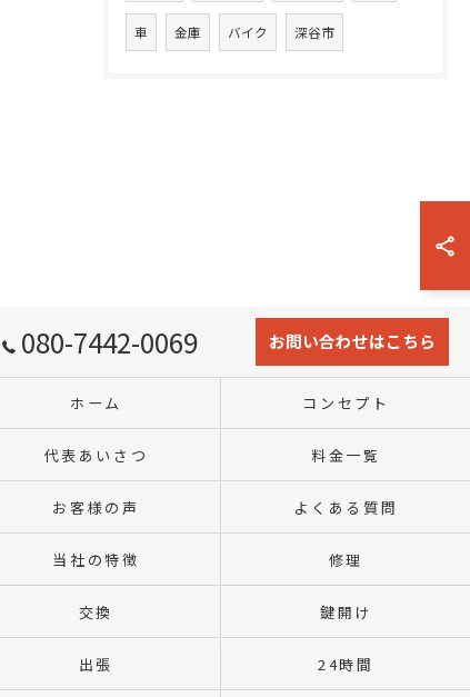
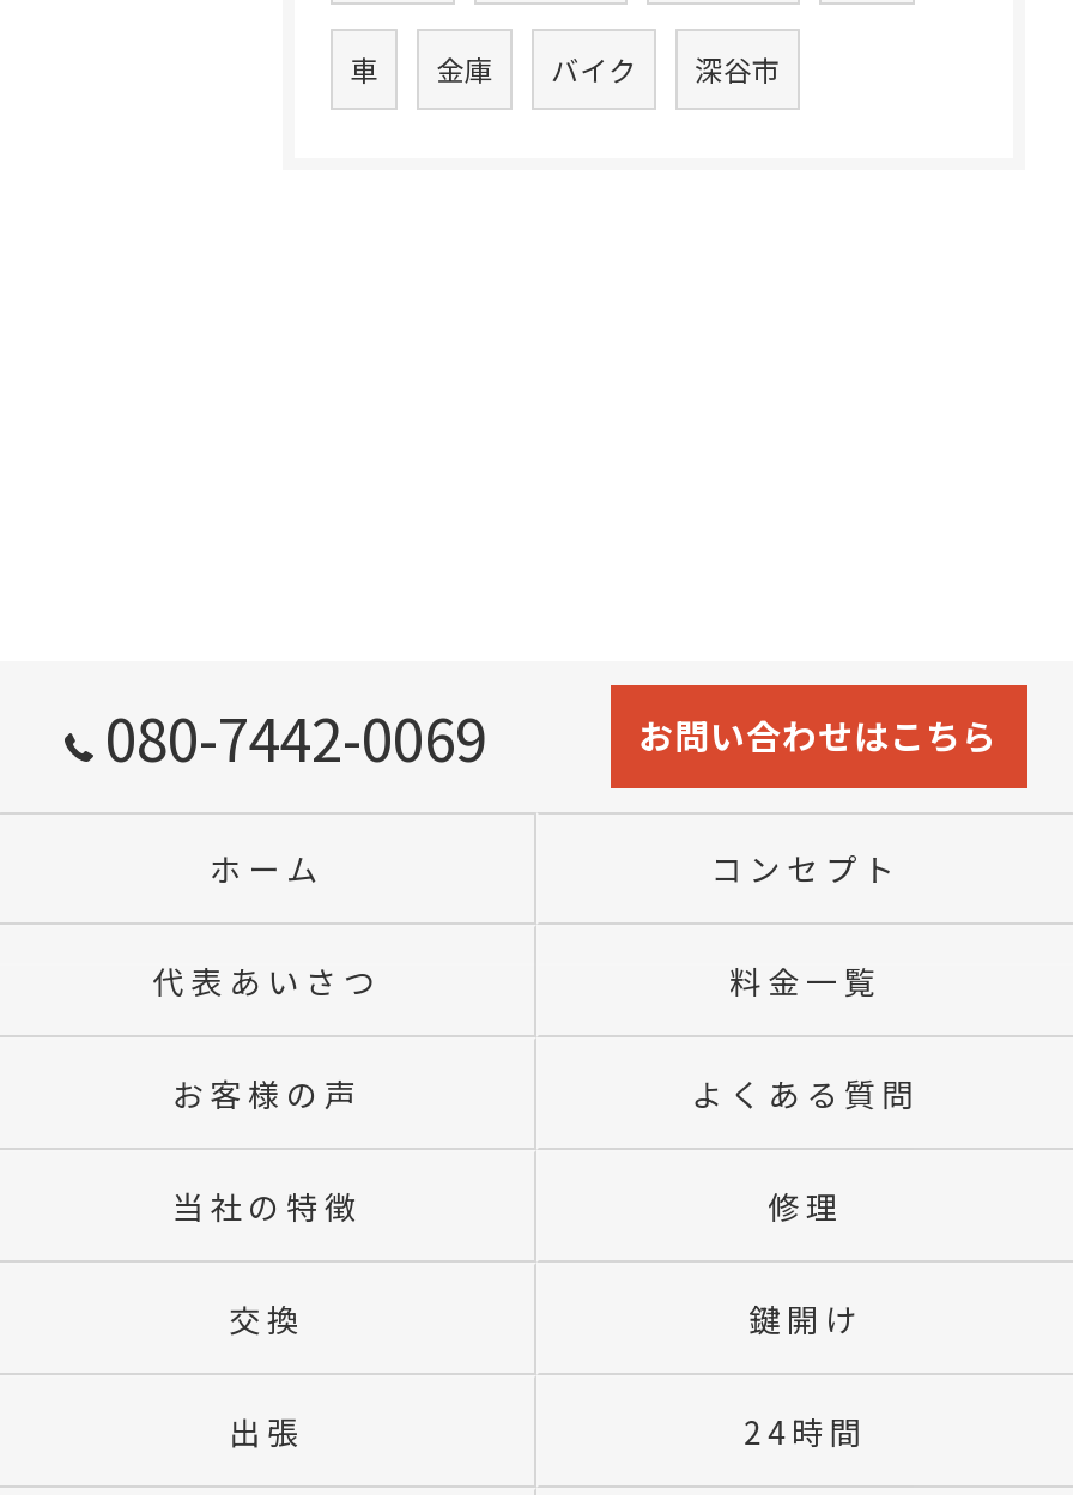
- [image]
